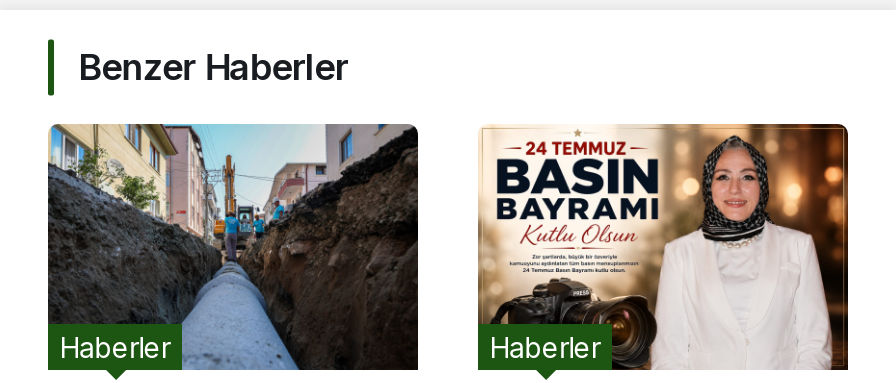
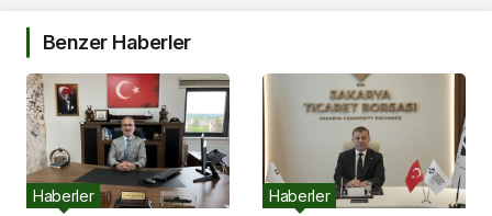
- [image]
+ [image]

- [image]
+ [image]
